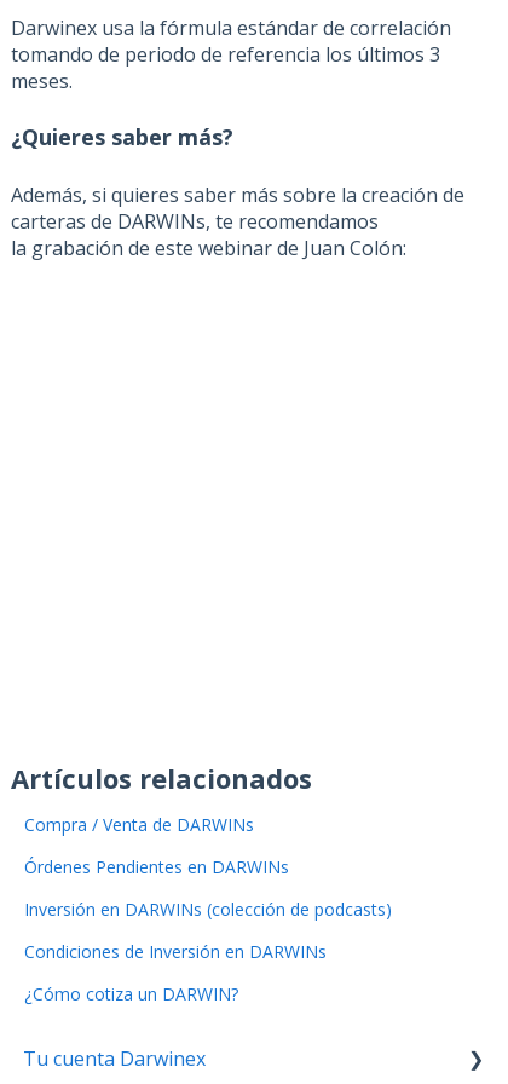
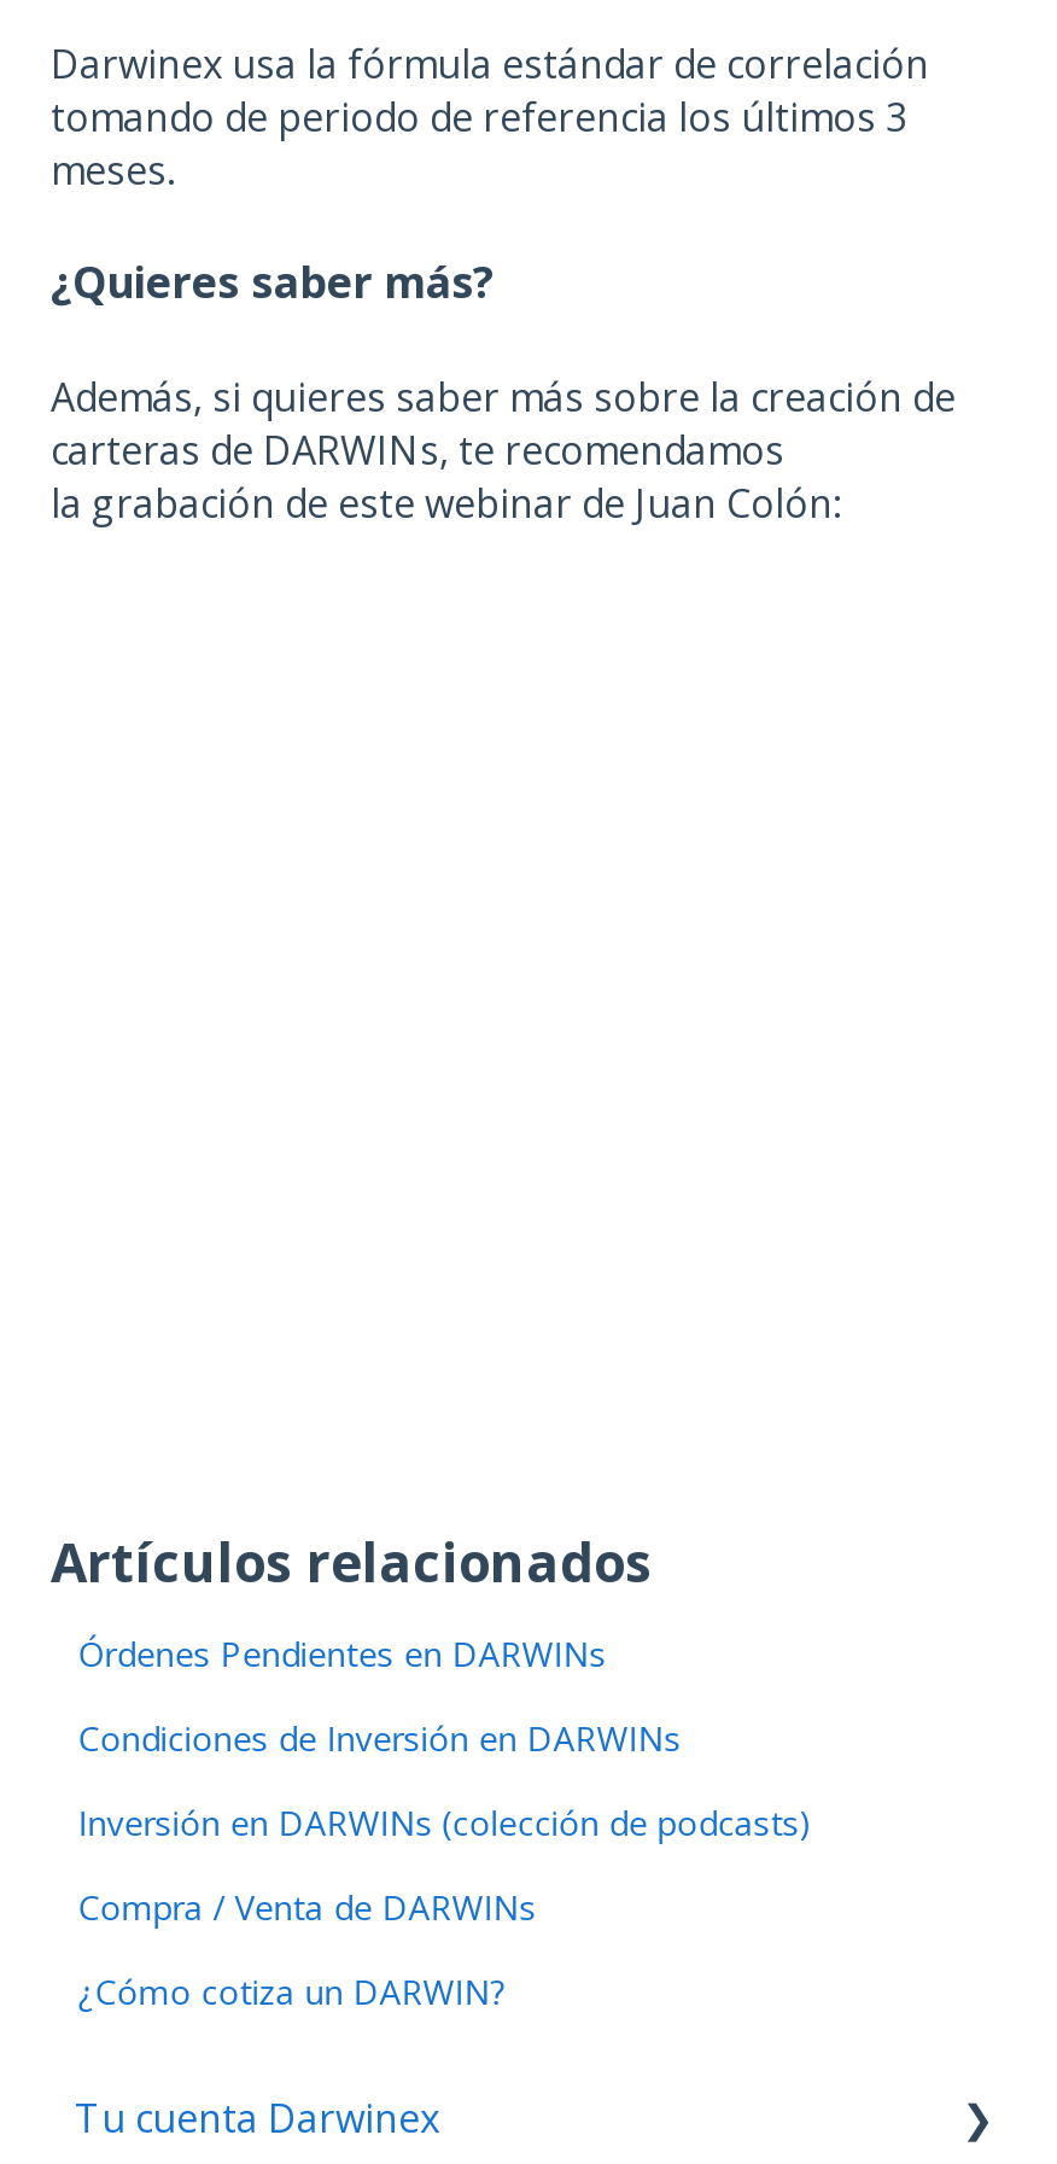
moved down: Compra / Venta de DARWINs

moved up: Órdenes Pendientes en DARWINs | Inversión en DARWINs (colección de podcasts) | Condiciones de Inversión en DARWINs
